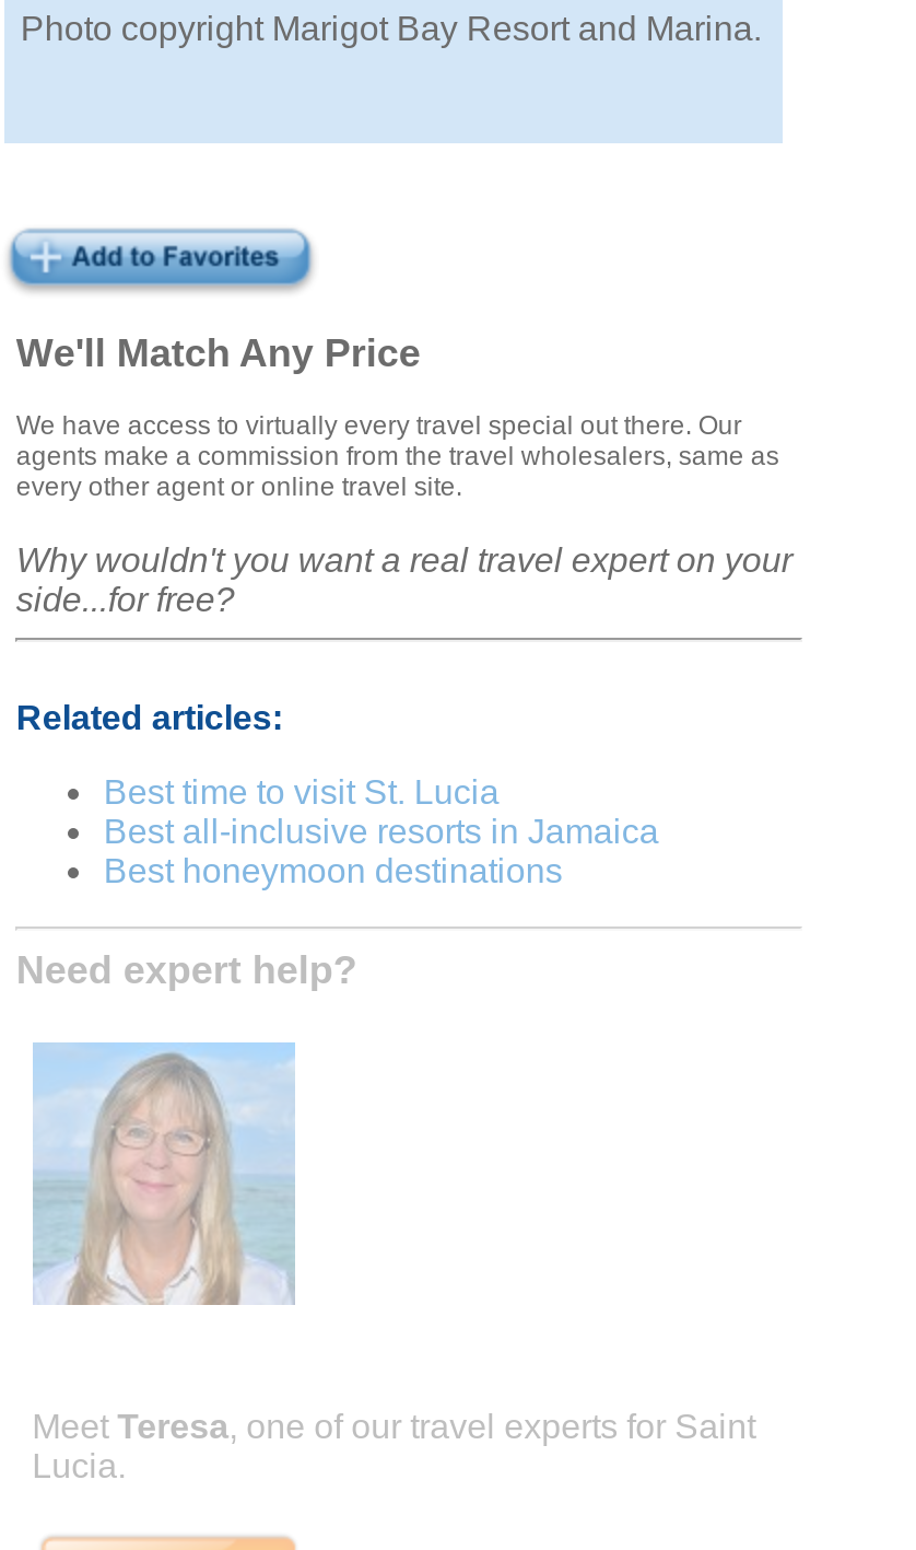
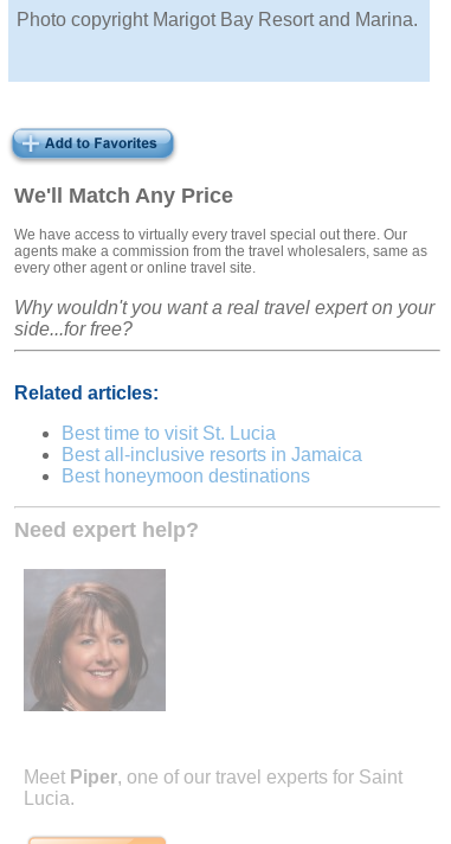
- [image]
+ [image]

- Meet Teresa, one of our travel experts for Saint
+ Meet Piper, one of our travel experts for Saint
